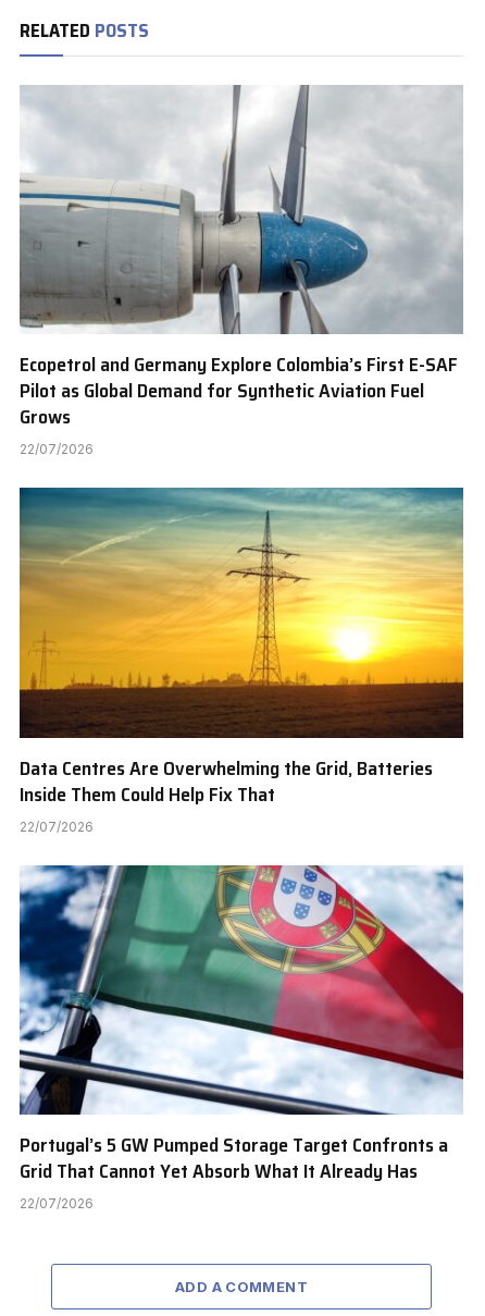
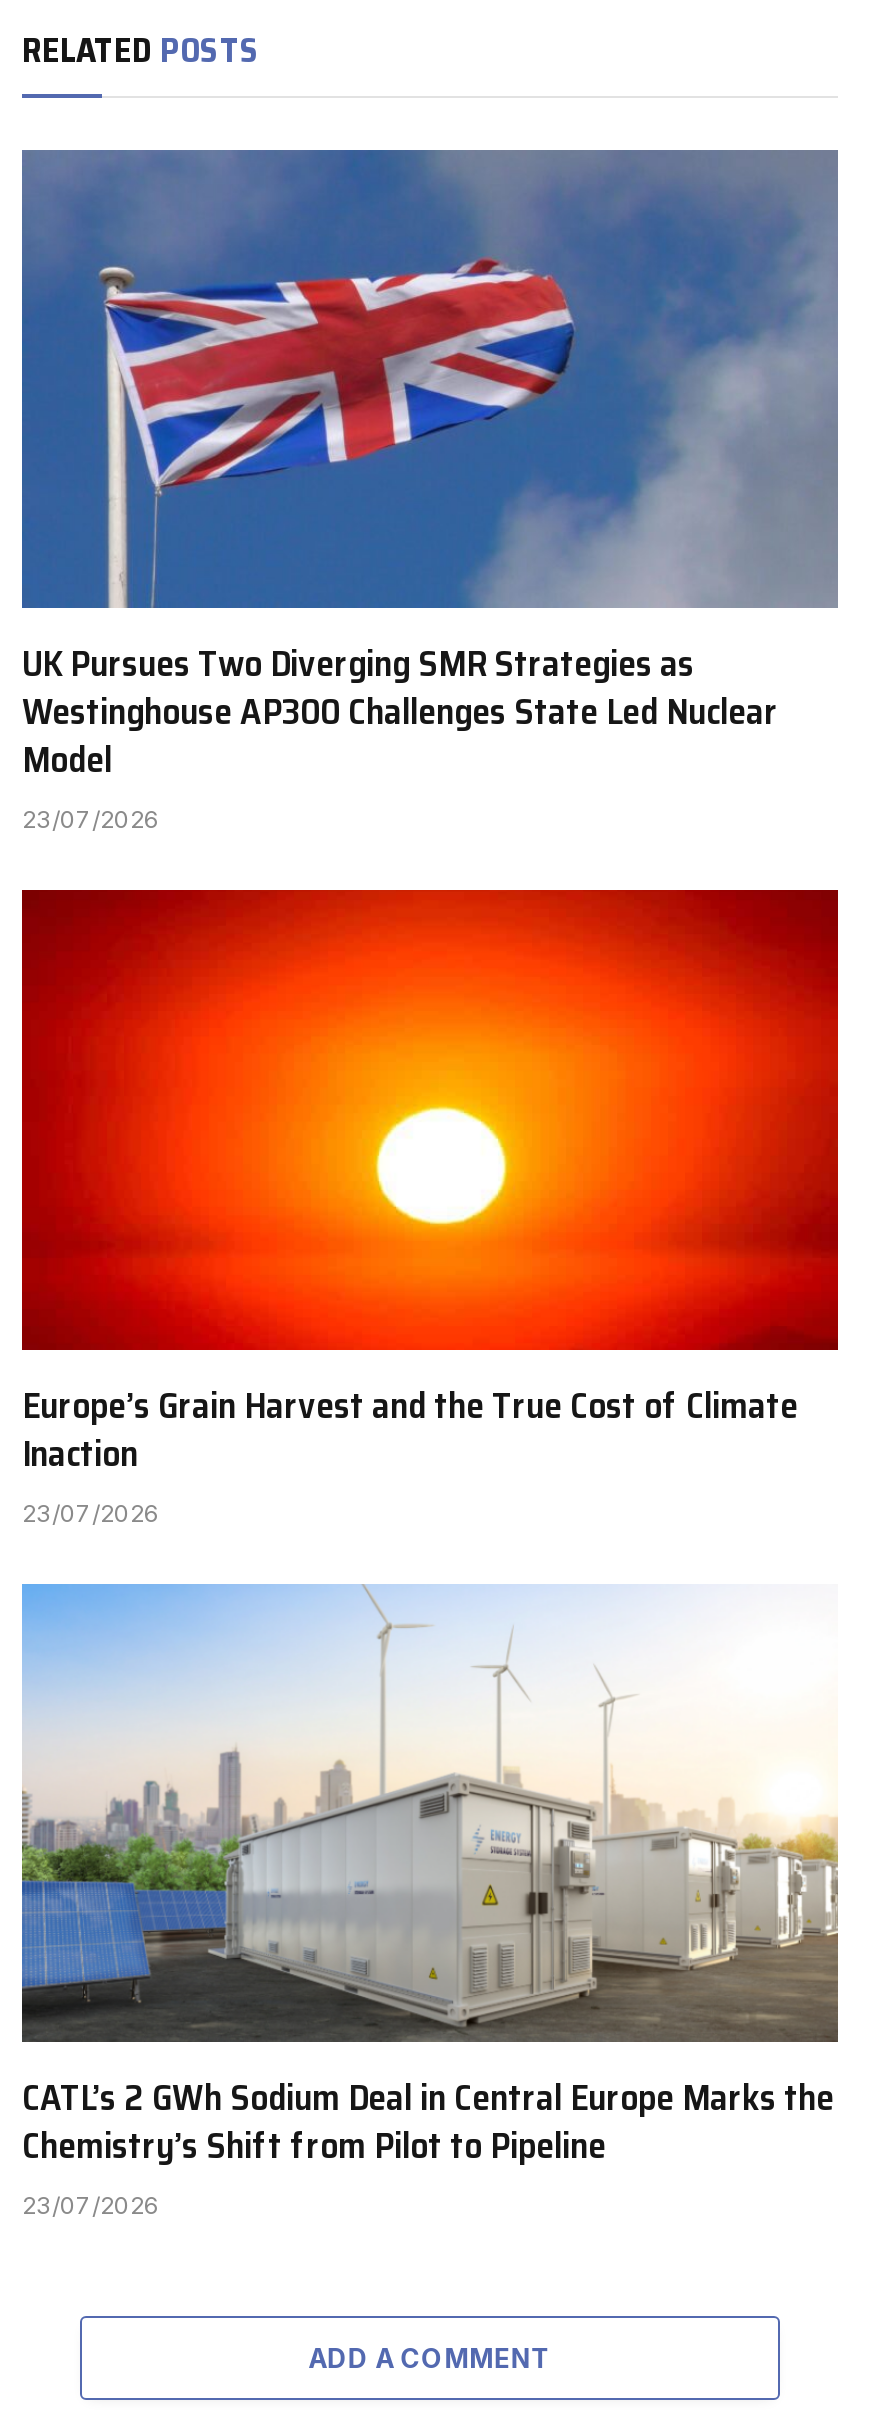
- [image]
- Ecopetrol and Germany Explore Colombia’s First E-SAF
- Pilot as Global Demand for Synthetic Aviation Fuel
- Grows
- 22/07/2026
+ [image]
+ UK Pursues Two Diverging SMR Strategies as
+ Westinghouse AP300 Challenges State Led Nuclear
+ Model
+ 23/07/2026

- [image]
- Data Centres Are Overwhelming the Grid, Batteries
- Inside Them Could Help Fix That
- 22/07/2026
+ [image]
+ Europe’s Grain Harvest and the True Cost of Climate
+ Inaction
+ 23/07/2026

- [image]
- Portugal’s 5 GW Pumped Storage Target Confronts a
- Grid That Cannot Yet Absorb What It Already Has
- 22/07/2026
+ [image]
+ CATL’s 2 GWh Sodium Deal in Central Europe Marks the
+ Chemistry’s Shift from Pilot to Pipeline
+ 23/07/2026
